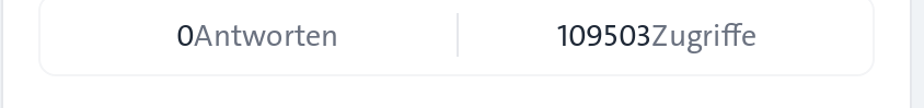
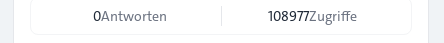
- 109503Zugriffe
+ 108977Zugriffe
